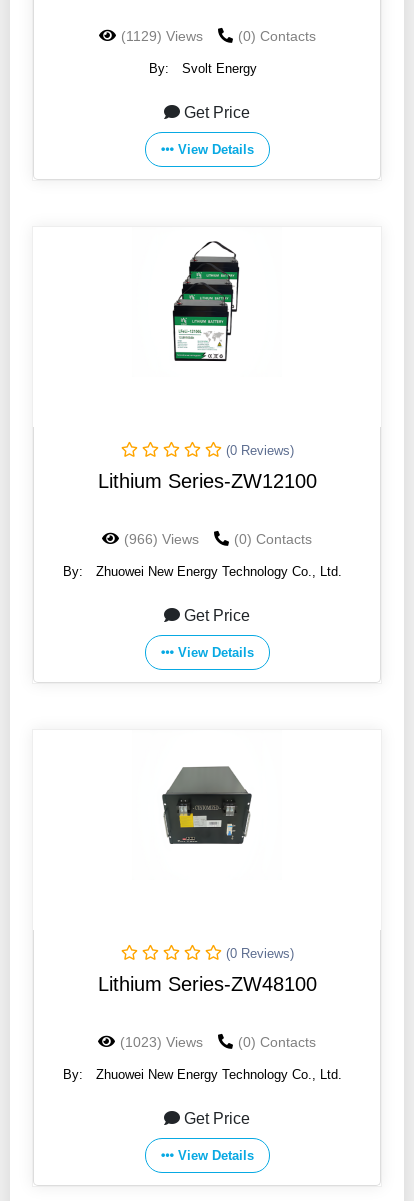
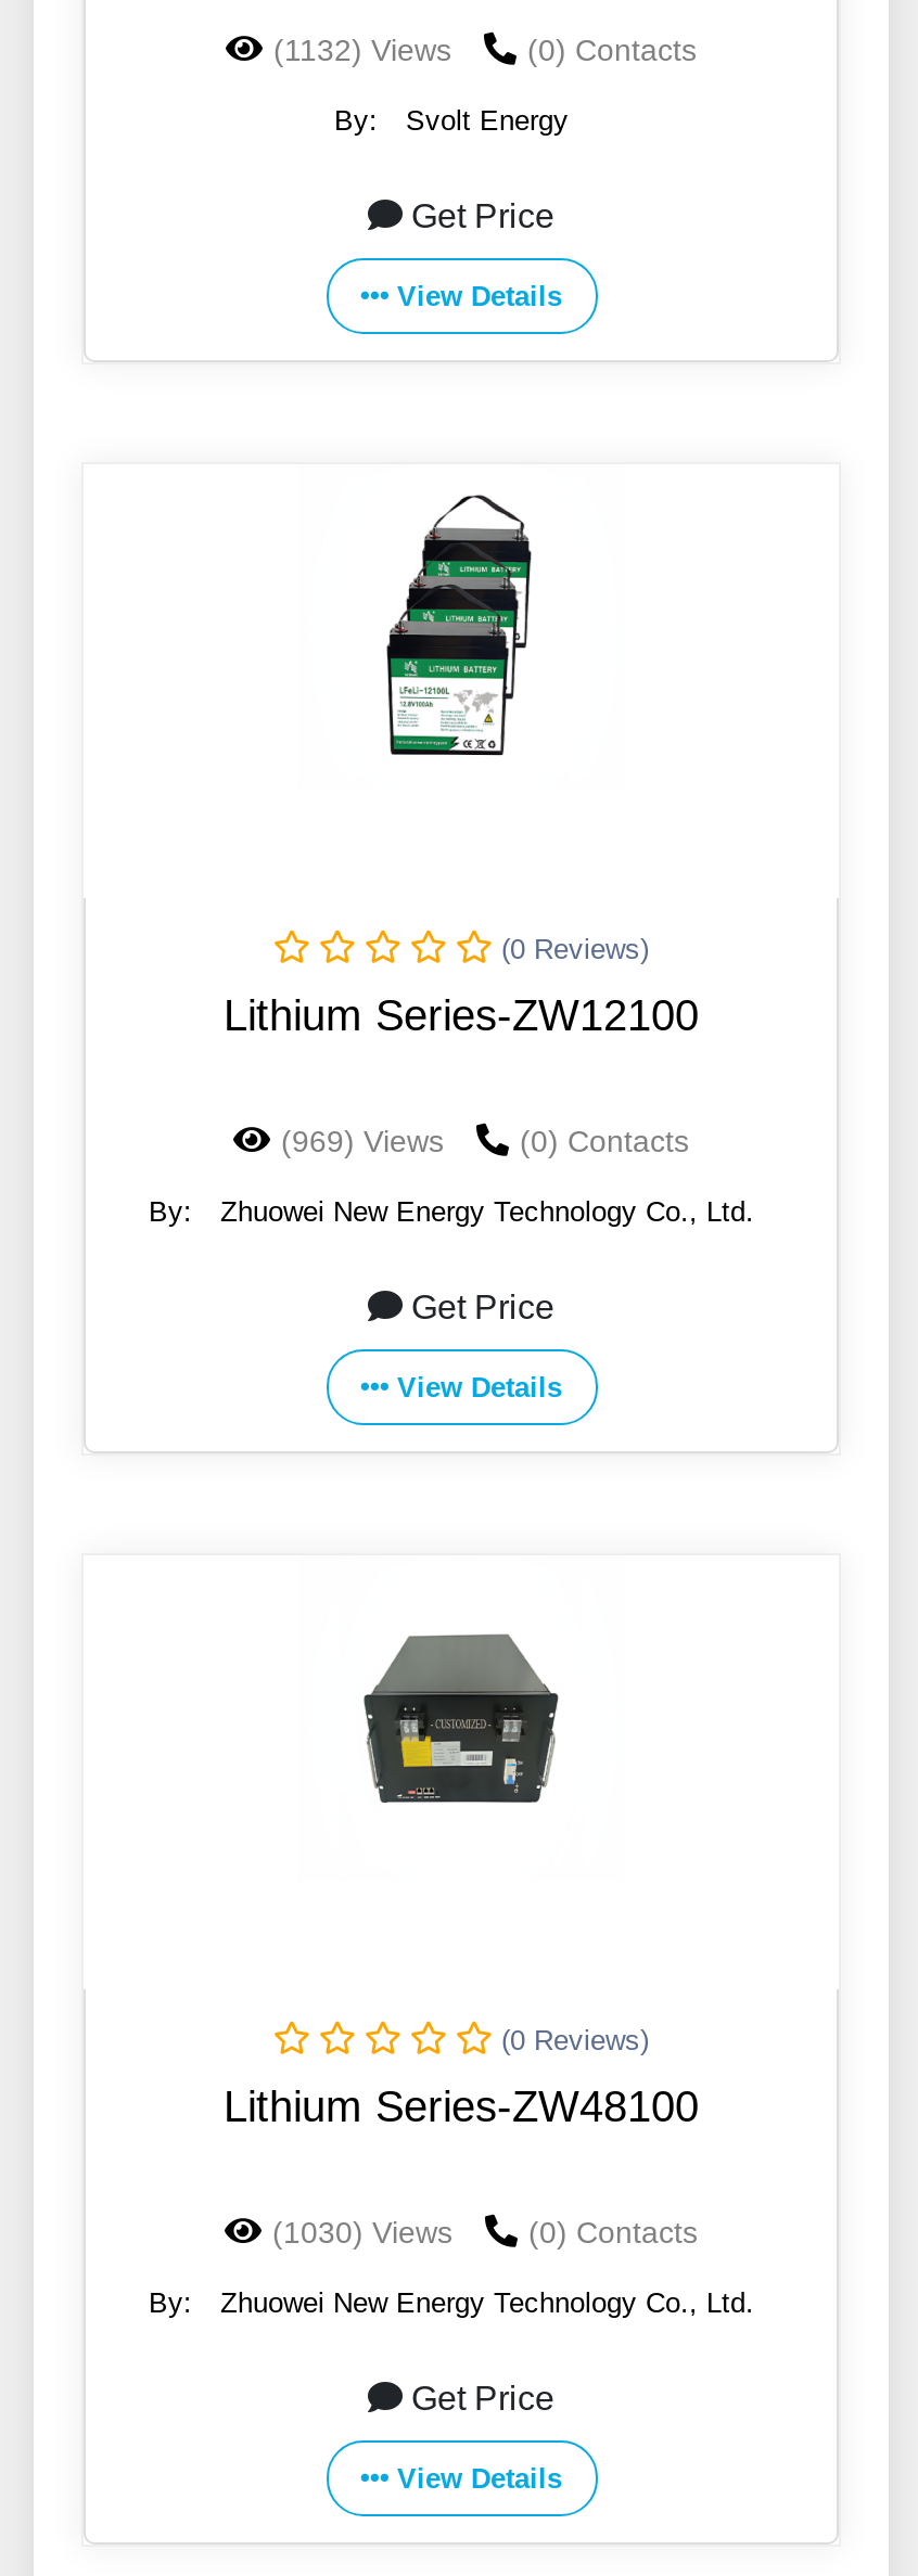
- (1129) Views
+ (1132) Views

- (966) Views
+ (969) Views

- (1023) Views
+ (1030) Views
